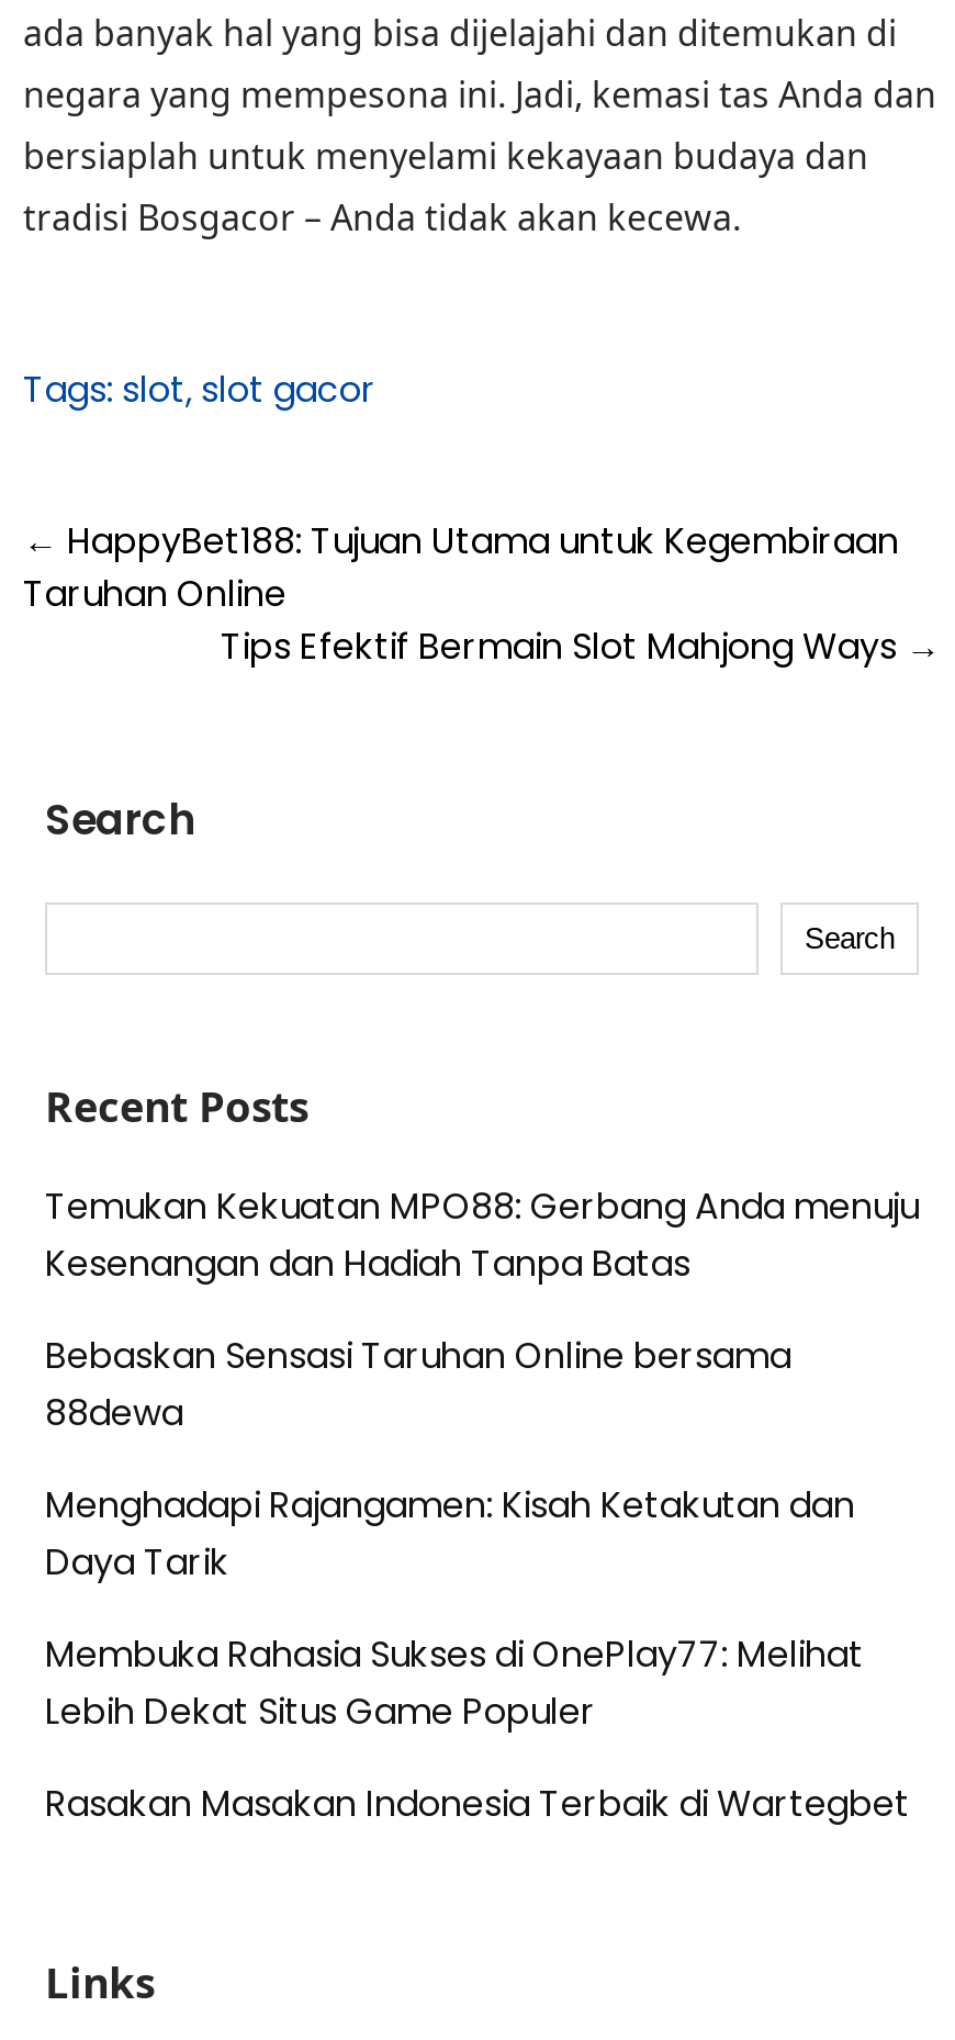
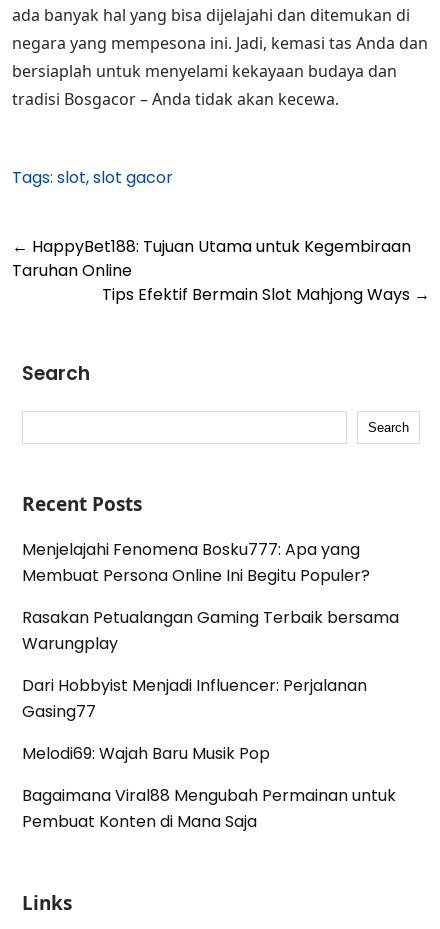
- Temukan Kekuatan MPO88: Gerbang Anda menuju
- Kesenangan dan Hadiah Tanpa Batas
+ Menjelajahi Fenomena Bosku777: Apa yang
+ Membuat Persona Online Ini Begitu Populer?

- Bebaskan Sensasi Taruhan Online bersama
- 88dewa
+ Rasakan Petualangan Gaming Terbaik bersama
+ Warungplay

- Menghadapi Rajangamen: Kisah Ketakutan dan
- Daya Tarik
+ Dari Hobbyist Menjadi Influencer: Perjalanan
+ Gasing77

- Membuka Rahasia Sukses di OnePlay77: Melihat
- Lebih Dekat Situs Game Populer
+ Melodi69: Wajah Baru Musik Pop

- Rasakan Masakan Indonesia Terbaik di Wartegbet
+ Bagaimana Viral88 Mengubah Permainan untuk
+ Pembuat Konten di Mana Saja
